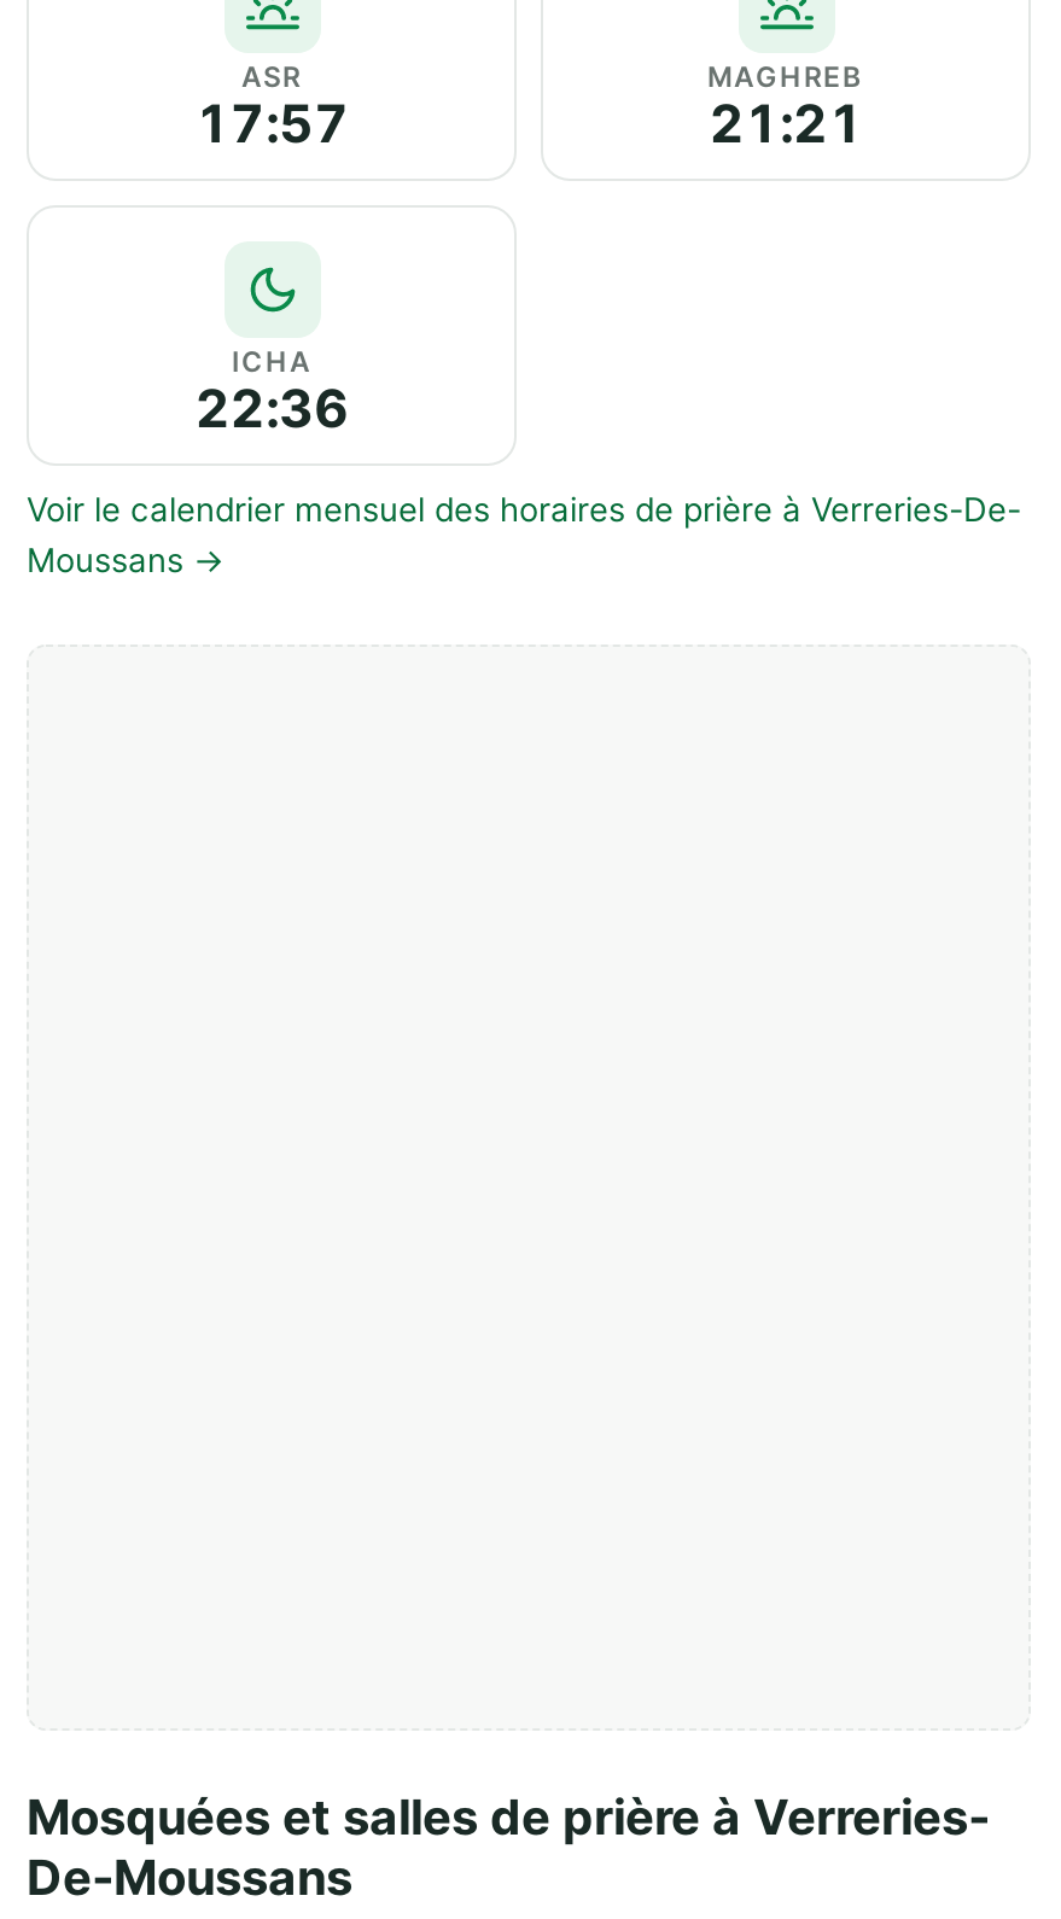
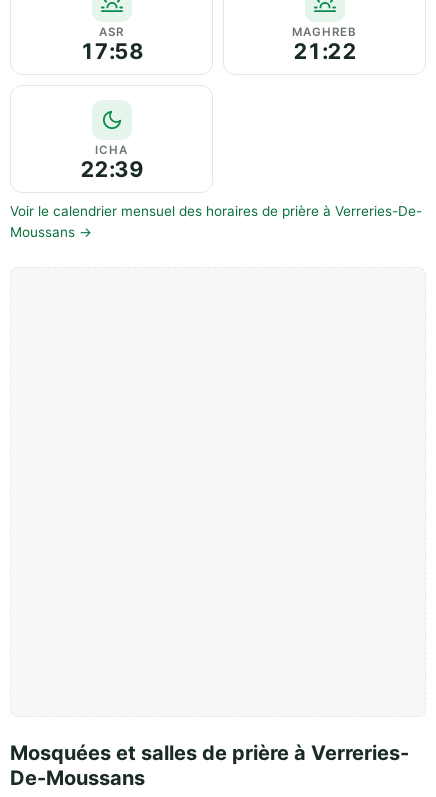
- 17:57
+ 17:58

- 21:21
+ 21:22

- 22:36
+ 22:39
